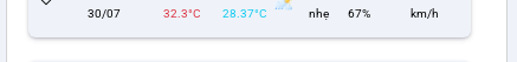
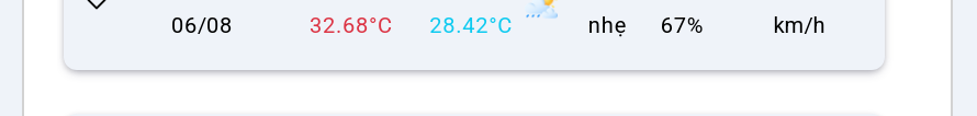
- 30/07
- 32.3°C
- 28.37°C
+ 06/08
+ 32.68°C
+ 28.42°C
